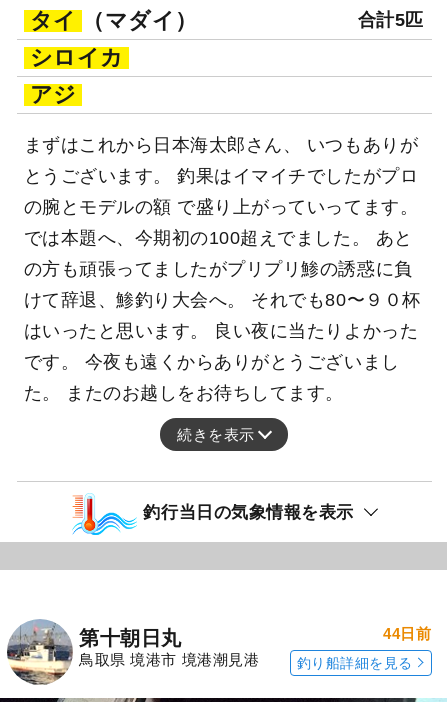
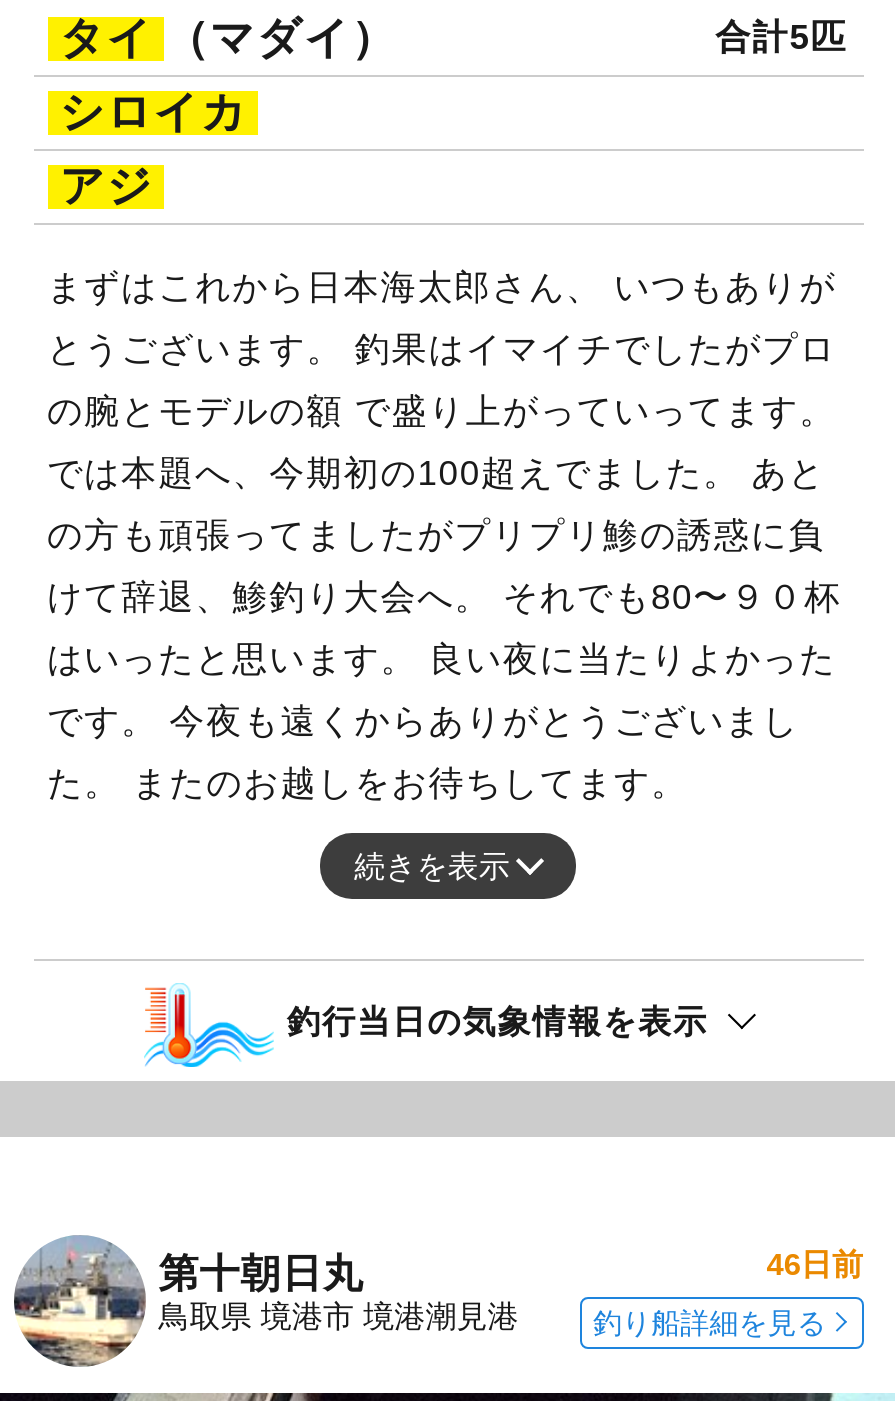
- 44日前
+ 46日前
